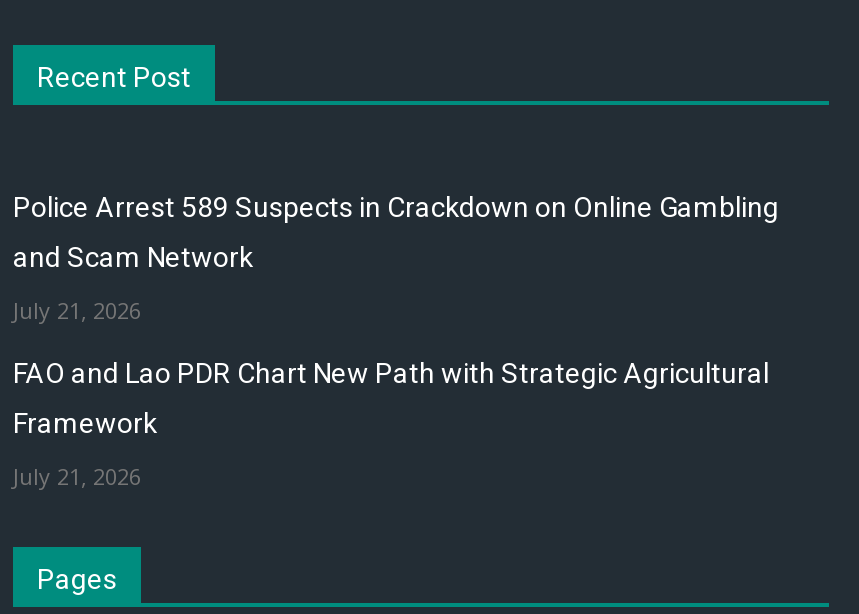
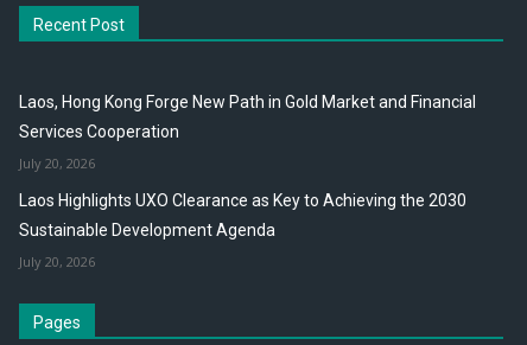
- Police Arrest 589 Suspects in Crackdown on Online Gambling
+ Laos, Hong Kong Forge New Path in Gold Market and Financial

- and Scam Network
+ Services Cooperation

- July 21, 2026
+ July 20, 2026

- FAO and Lao PDR Chart New Path with Strategic Agricultural
+ Laos Highlights UXO Clearance as Key to Achieving the 2030

- Framework
+ Sustainable Development Agenda

- July 21, 2026
+ July 20, 2026
